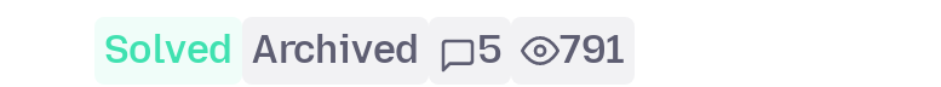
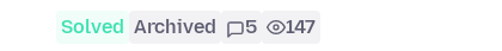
- Solved Archived 5 791
+ Solved Archived 5 147
